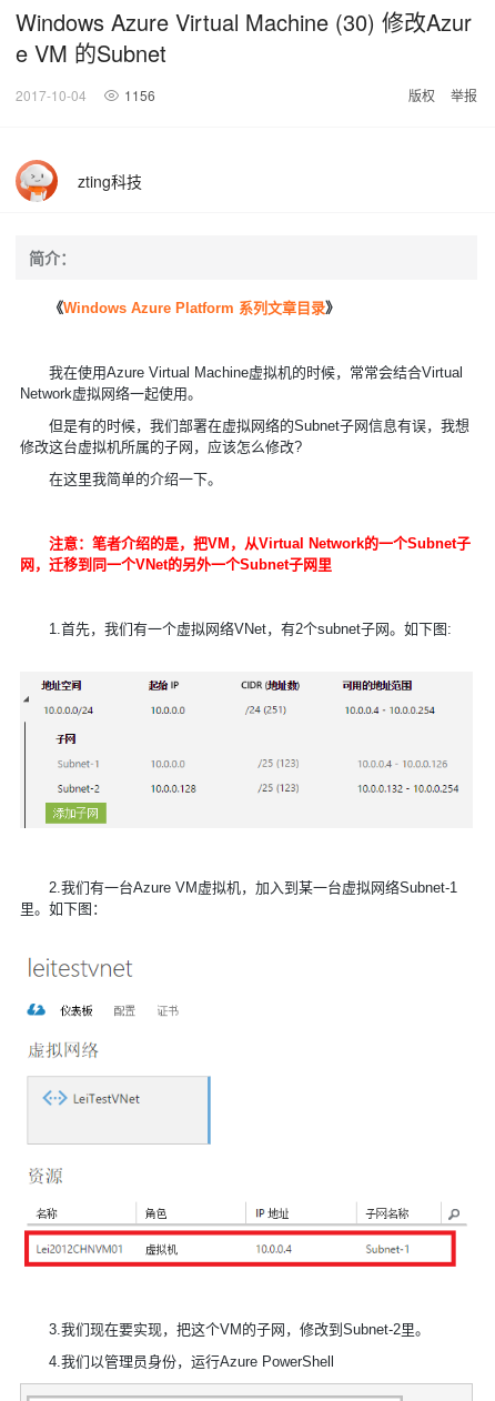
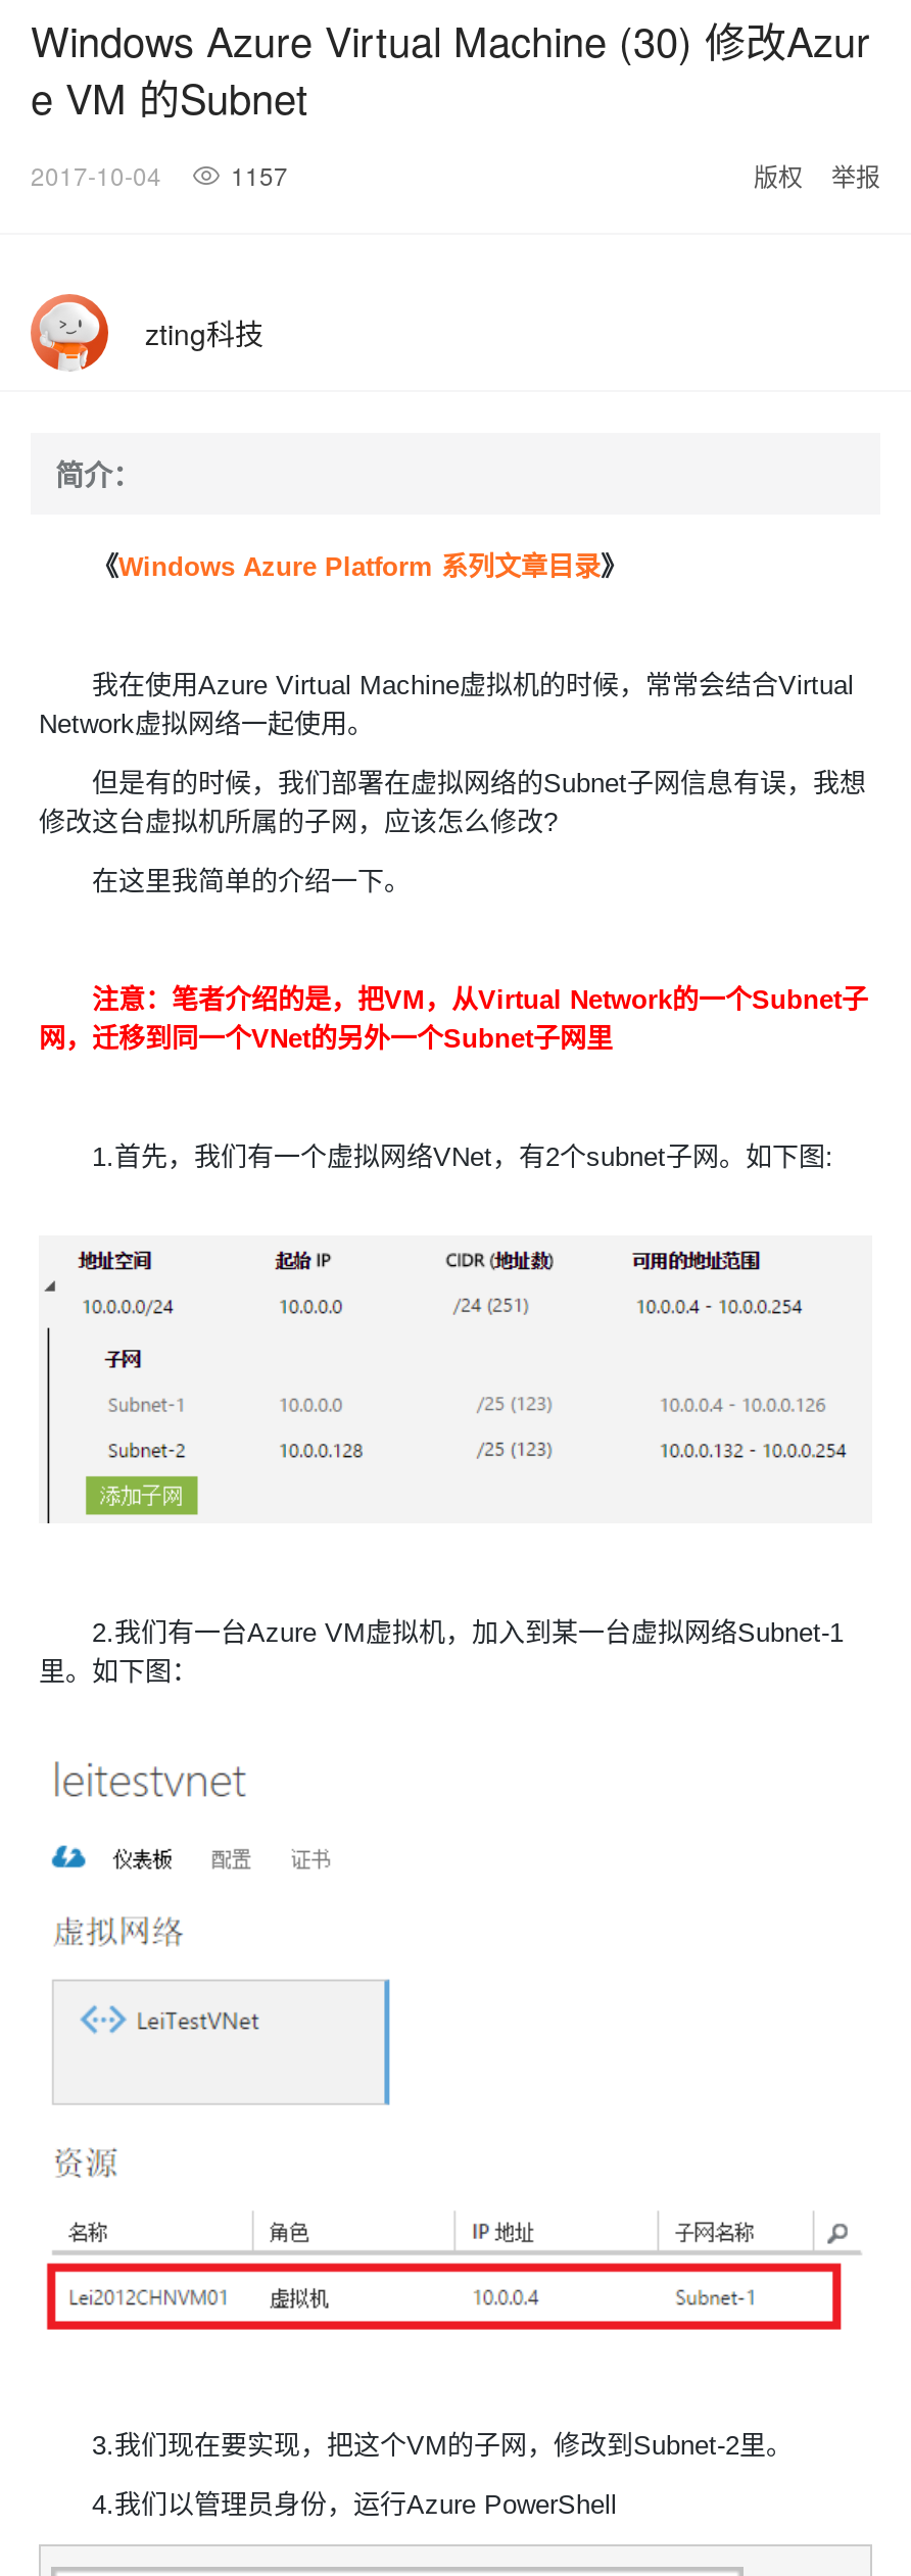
- 2017-10-04 1156
+ 2017-10-04 1157
